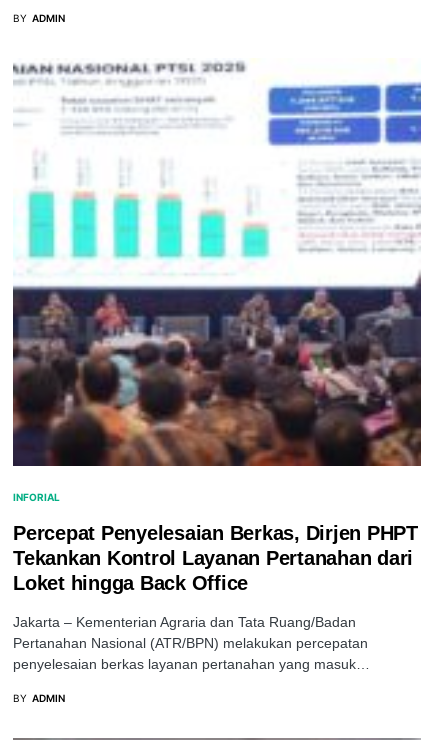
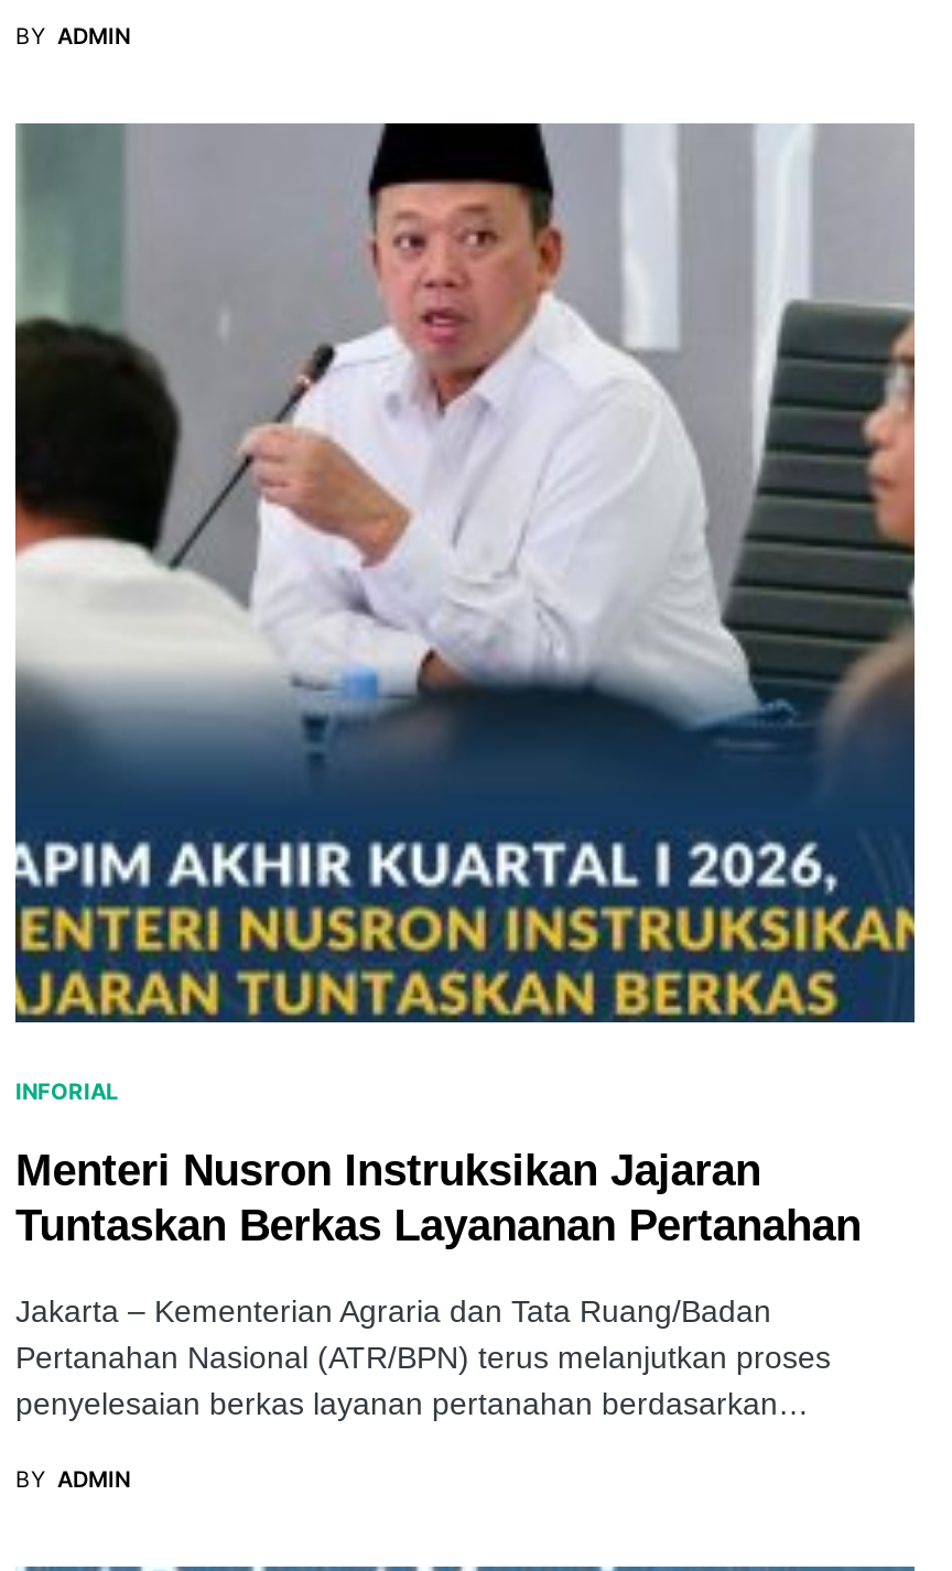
- [image]
+ [image]

- Percepat Penyelesaian Berkas, Dirjen PHPT
- Tekankan Kontrol Layanan Pertanahan dari
- Loket hingga Back Office
+ Menteri Nusron Instruksikan Jajaran
+ Tuntaskan Berkas Layananan Pertanahan

- Pertanahan Nasional (ATR/BPN) melakukan percepatan
- penyelesaian berkas layanan pertanahan yang masuk…
+ Pertanahan Nasional (ATR/BPN) terus melanjutkan proses
+ penyelesaian berkas layanan pertanahan berdasarkan…
